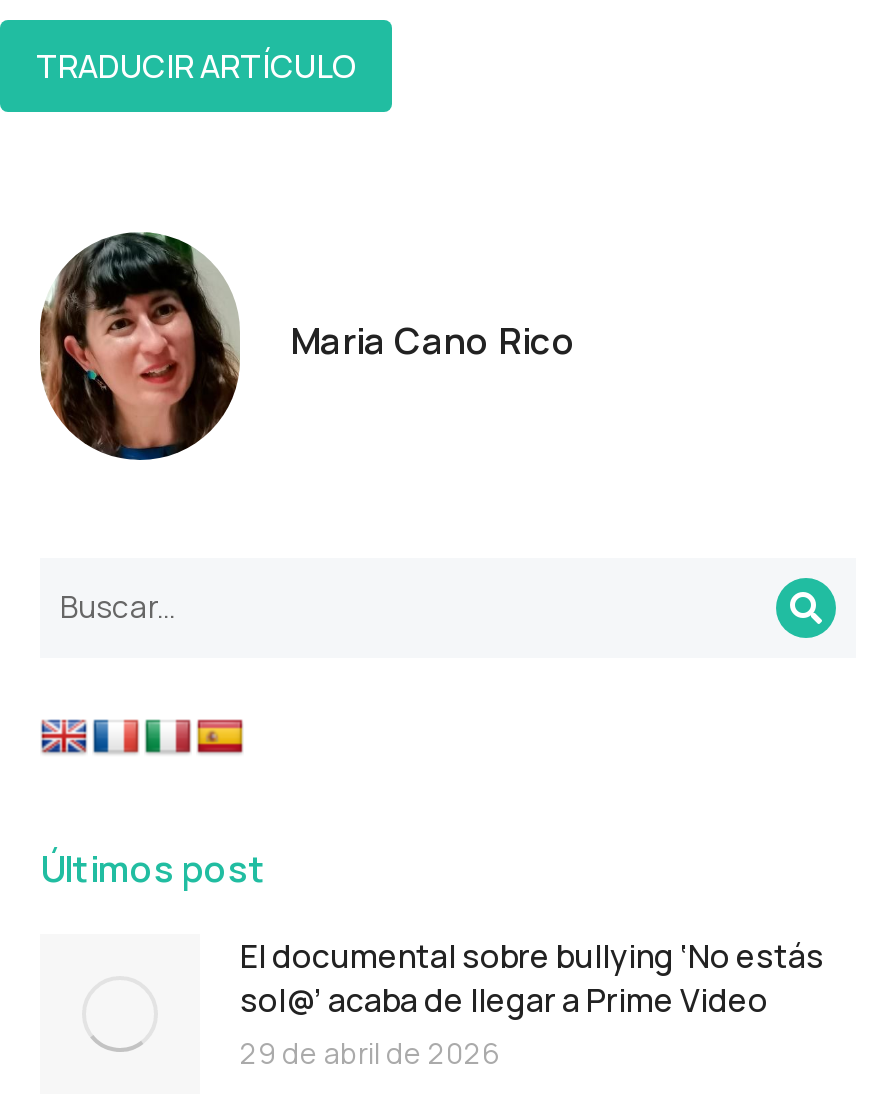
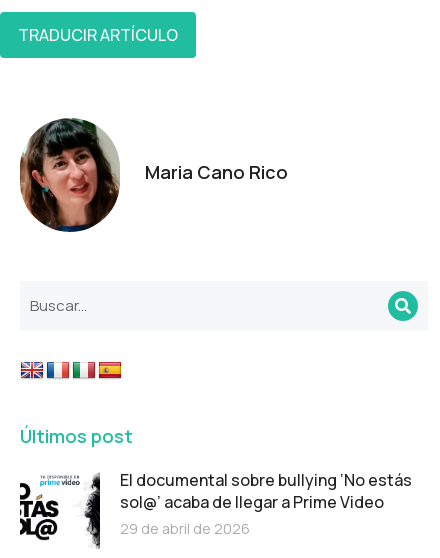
+ [image]
